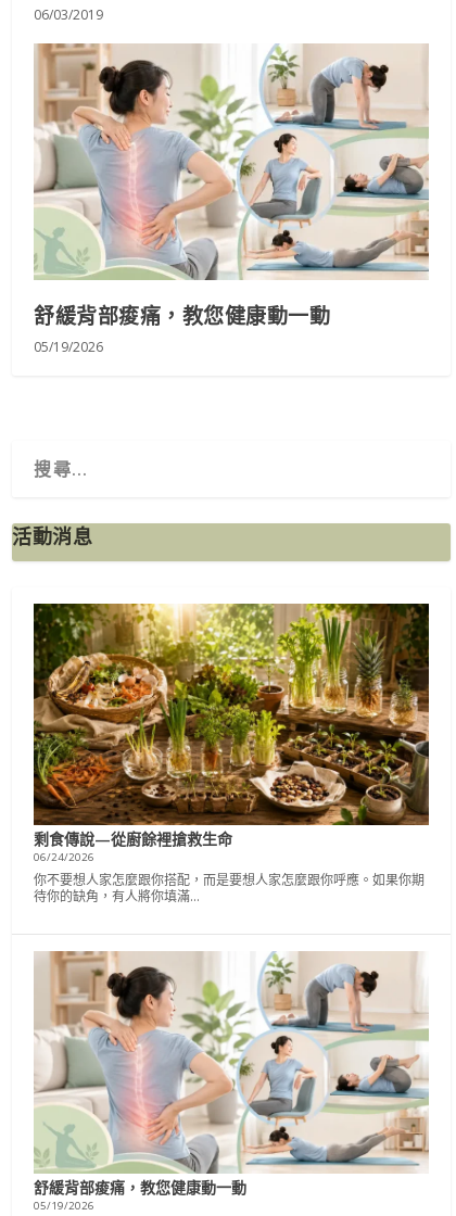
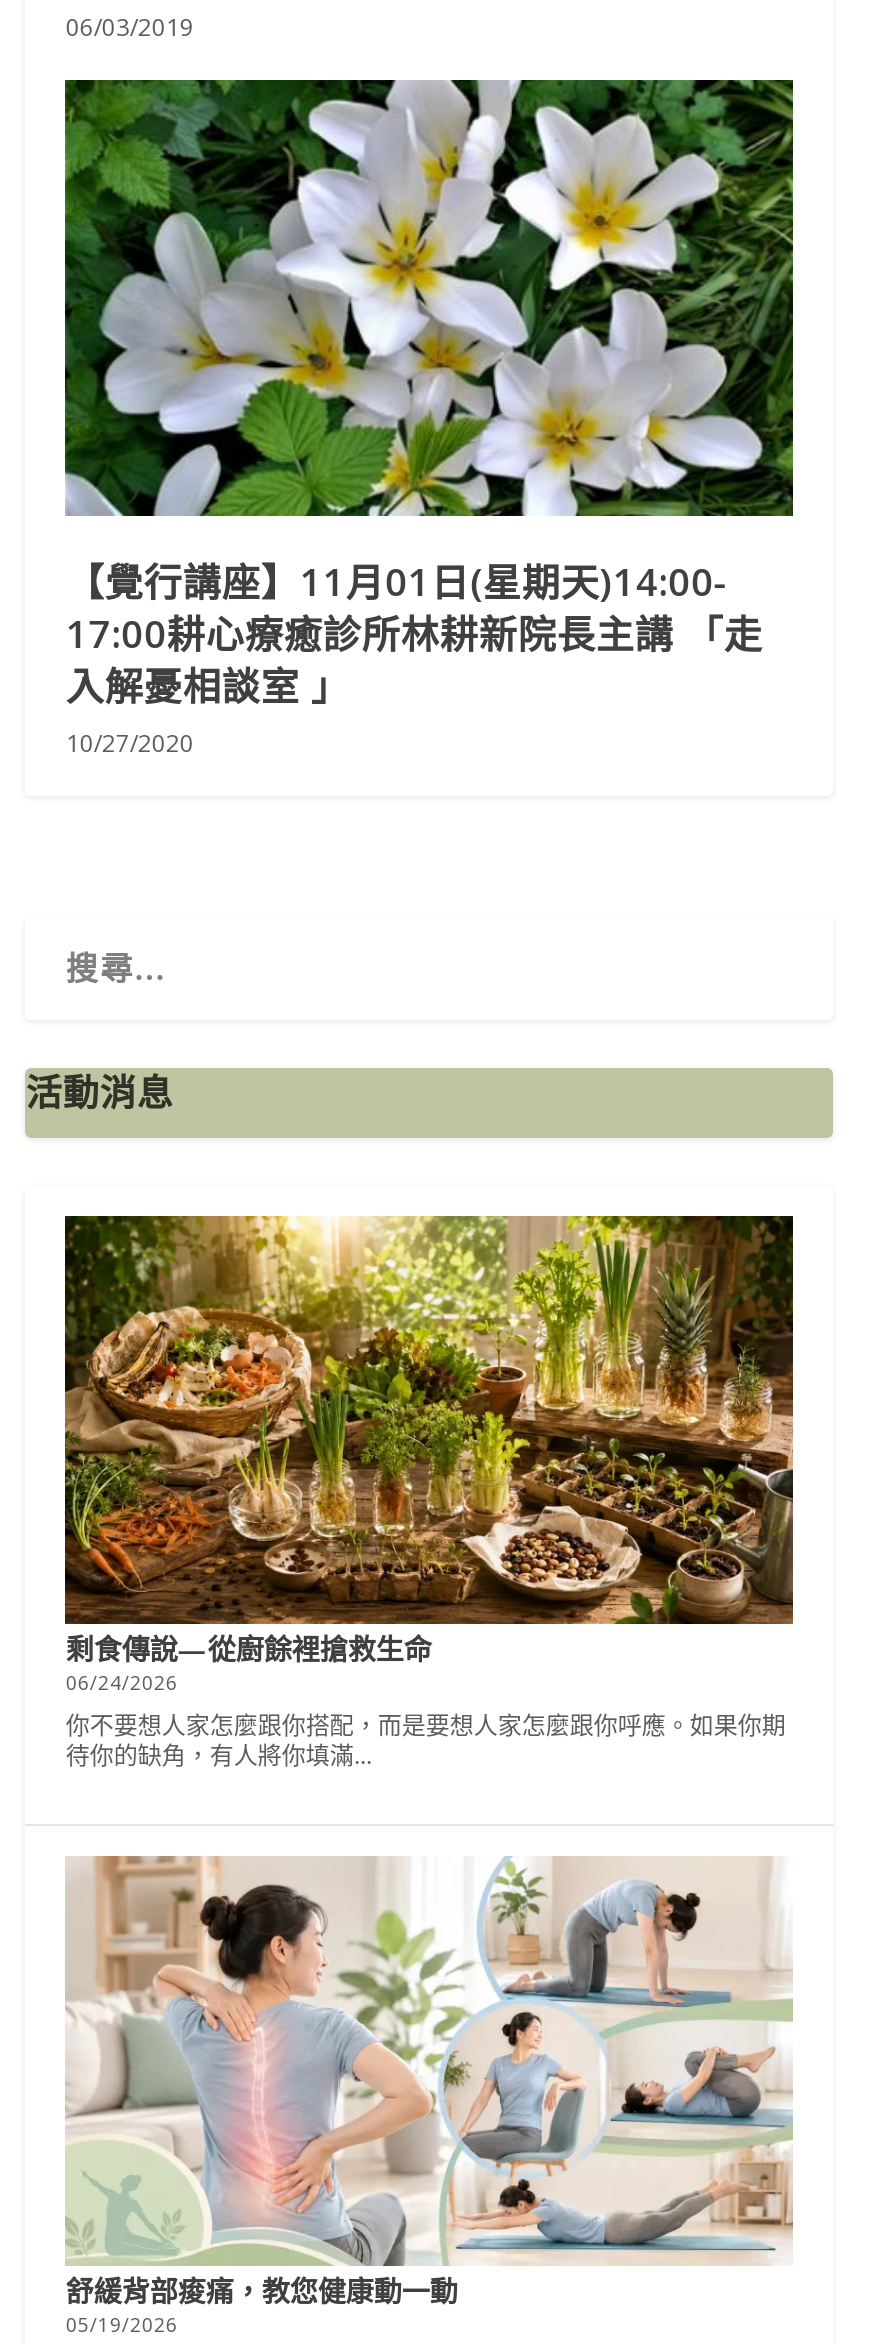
- [image]
- 舒緩背部痠痛，教您健康動一動
- 05/19/2026
+ [image]
+ 【覺行講座】11月01日(星期天)14:00-
+ 17:00耕心療癒診所林耕新院長主講 「走
+ 入解憂相談室 」
+ 10/27/2020
